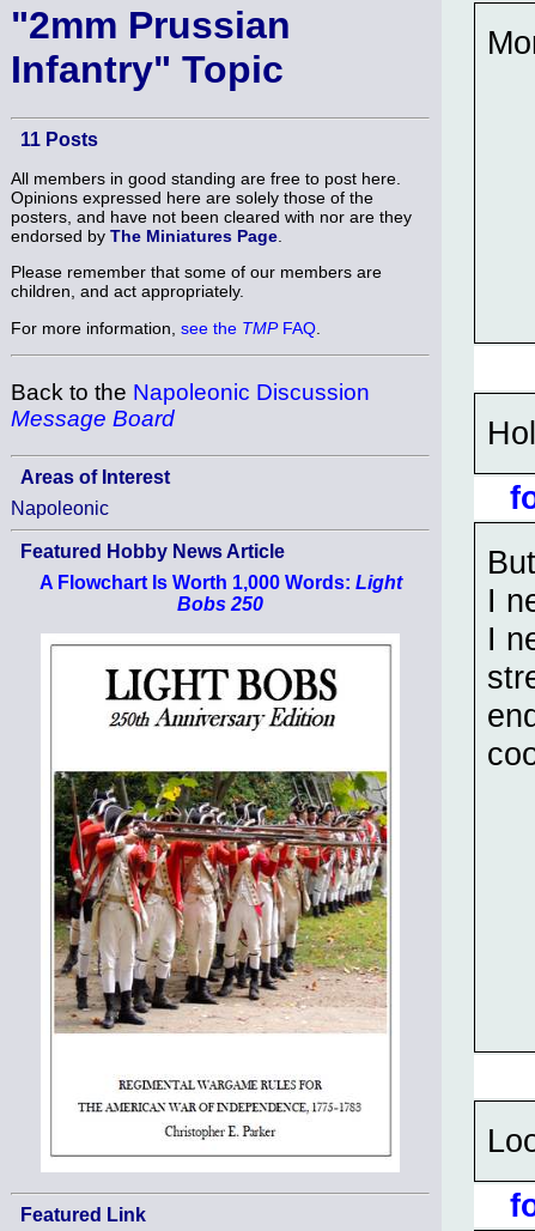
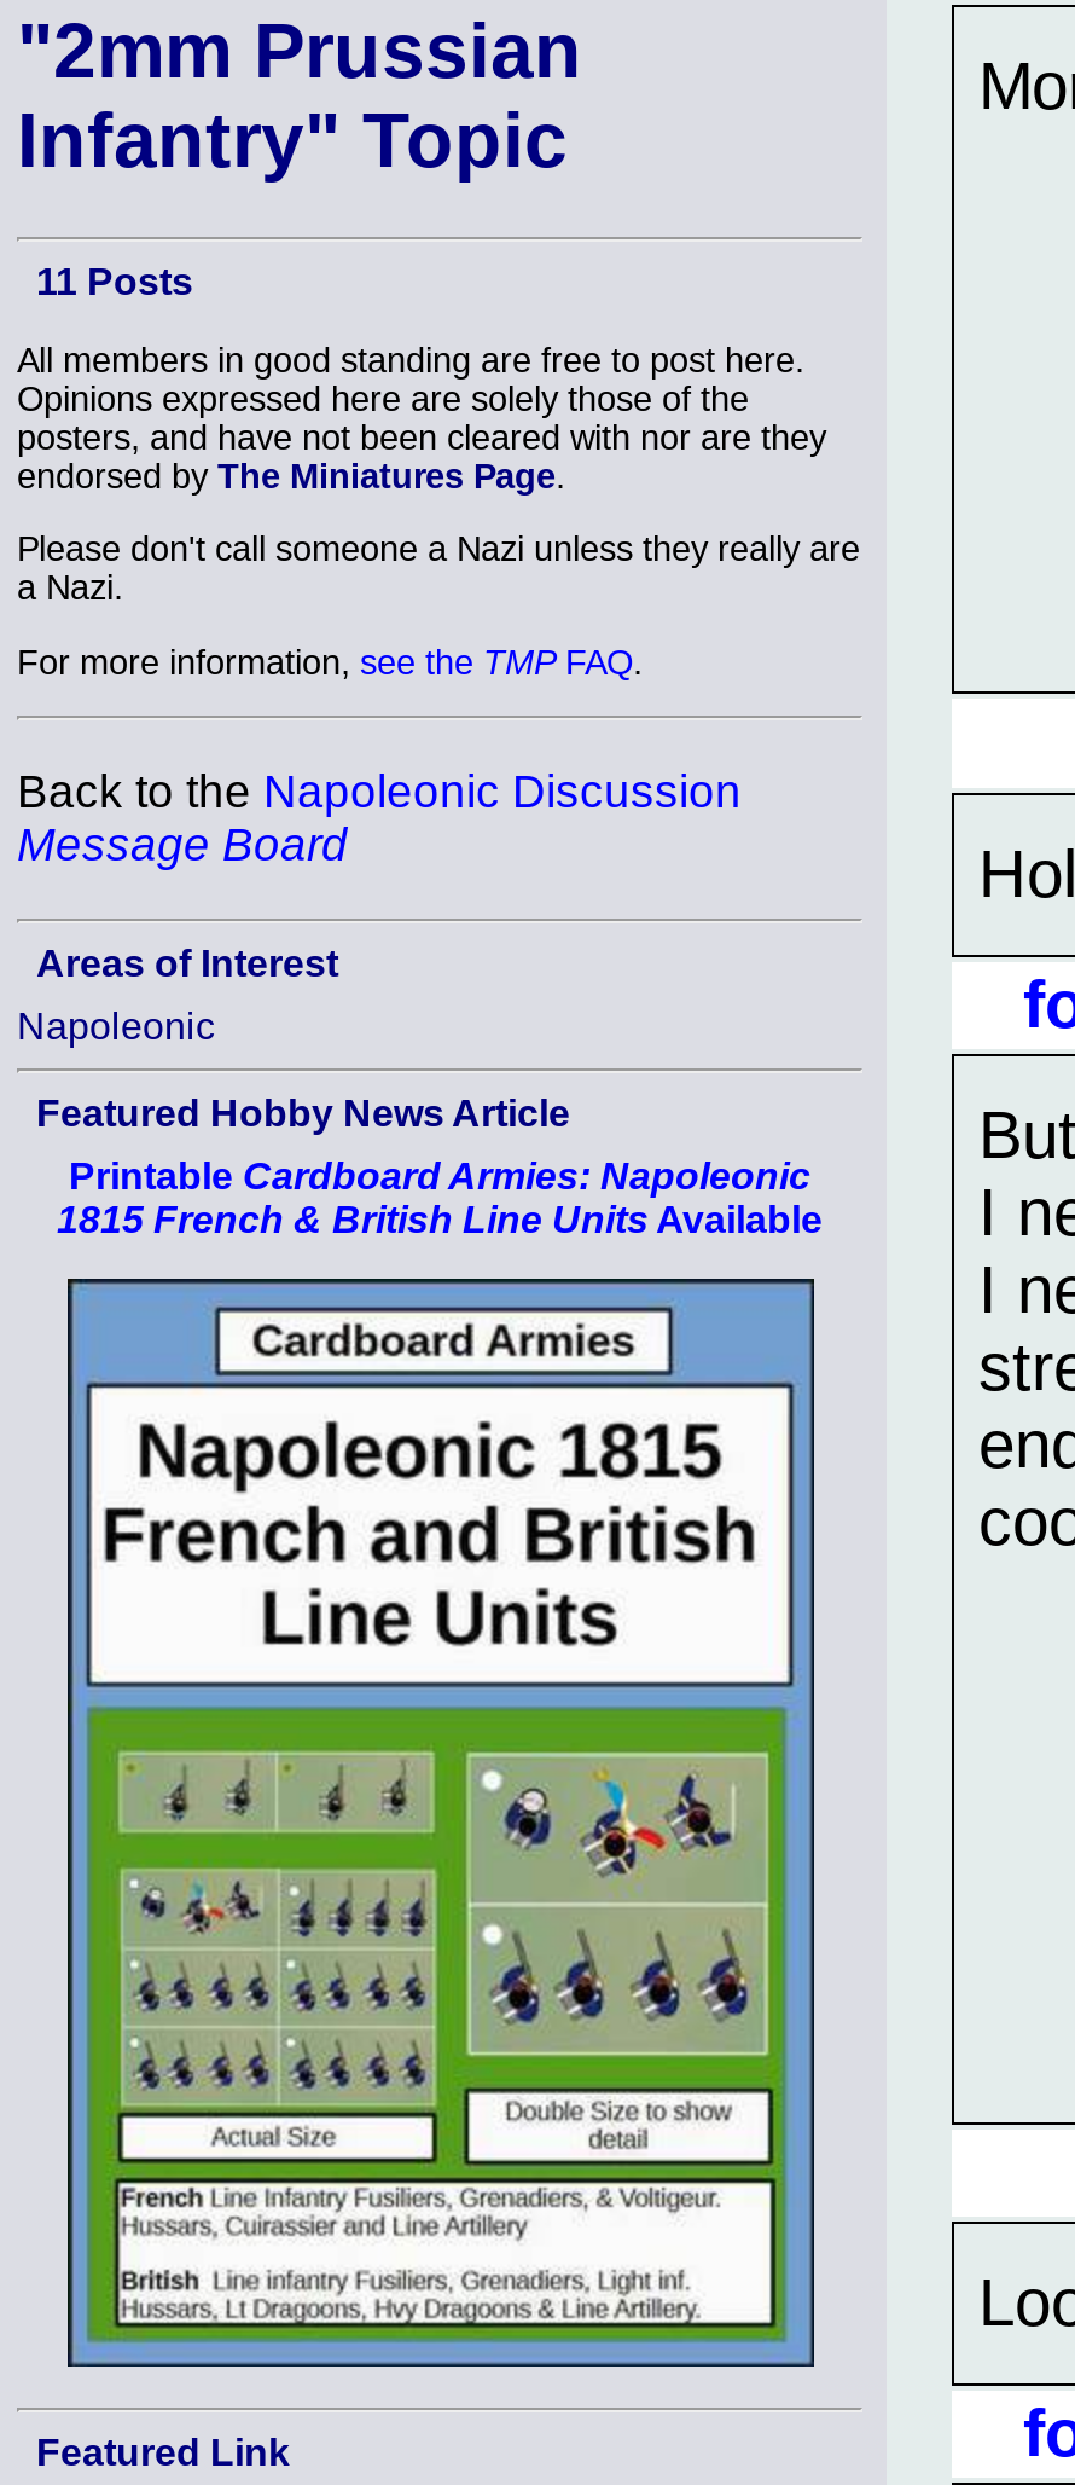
- Please remember that some of our members are
- children, and act appropriately.
+ Please don't call someone a Nazi unless they really are
+ a Nazi.

- A Flowchart Is Worth 1,000 Words: Light
- Bobs 250
+ Printable Cardboard Armies: Napoleonic
+ 1815 French & British Line UnitsAvailable

- [image]
+ [image]
